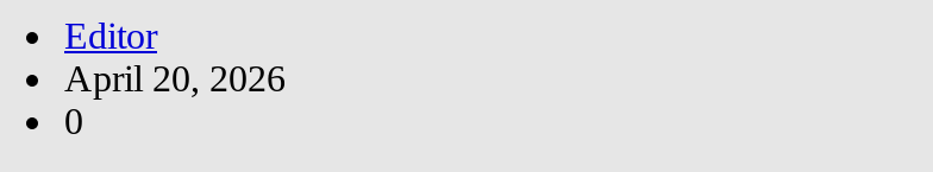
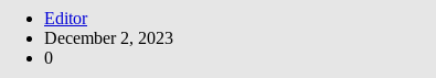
- April 20, 2026
+ December 2, 2023
